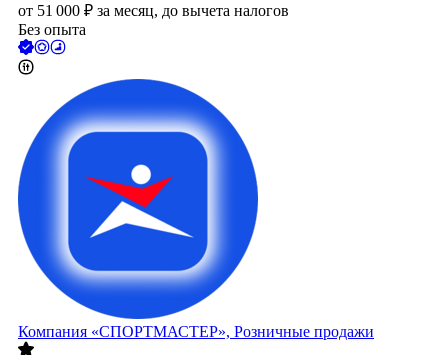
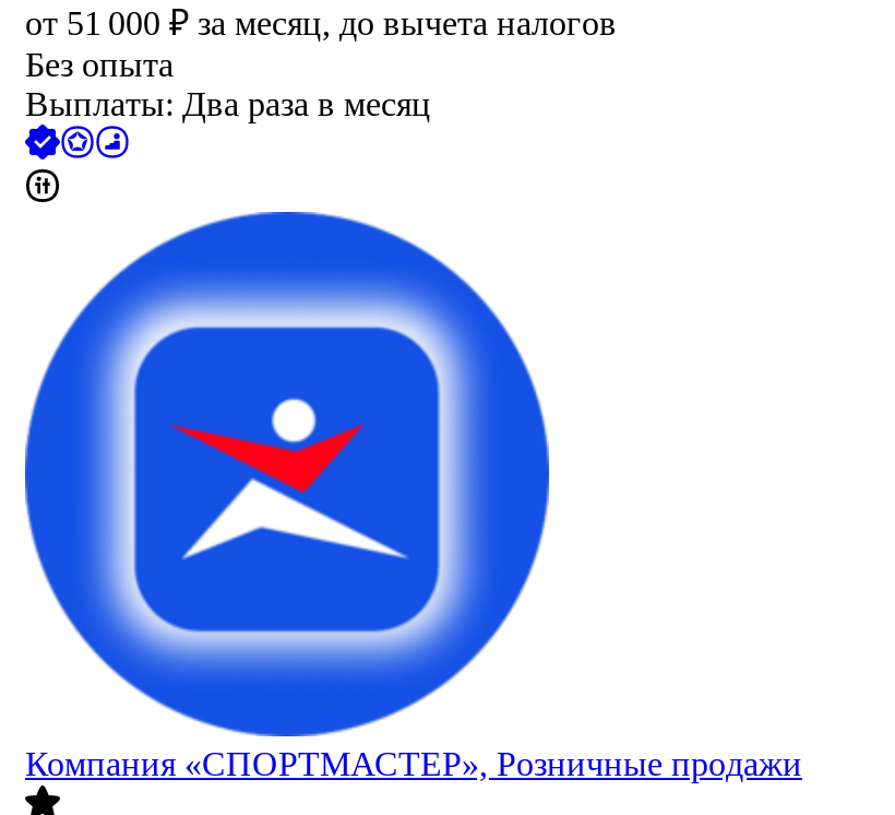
+ Выплаты: Два раза в месяц
